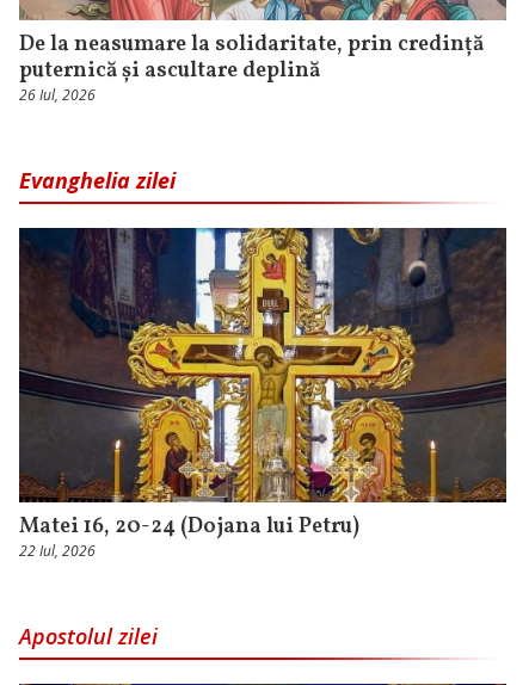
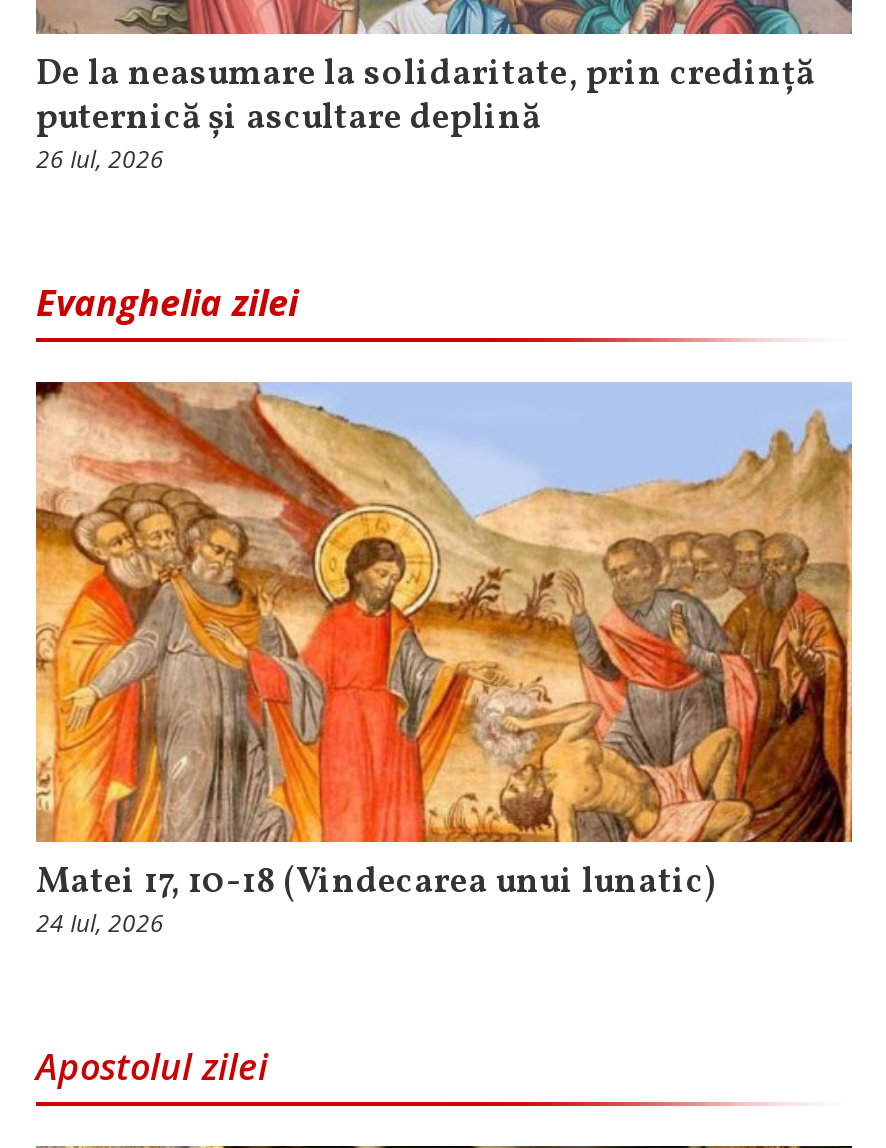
- [image]
- Matei 16, 20-24 (Dojana lui Petru)
+ [image]
+ Matei 17, 10-18 (Vindecarea unui lunatic)

- 22 Iul, 2026
+ 24 Iul, 2026
